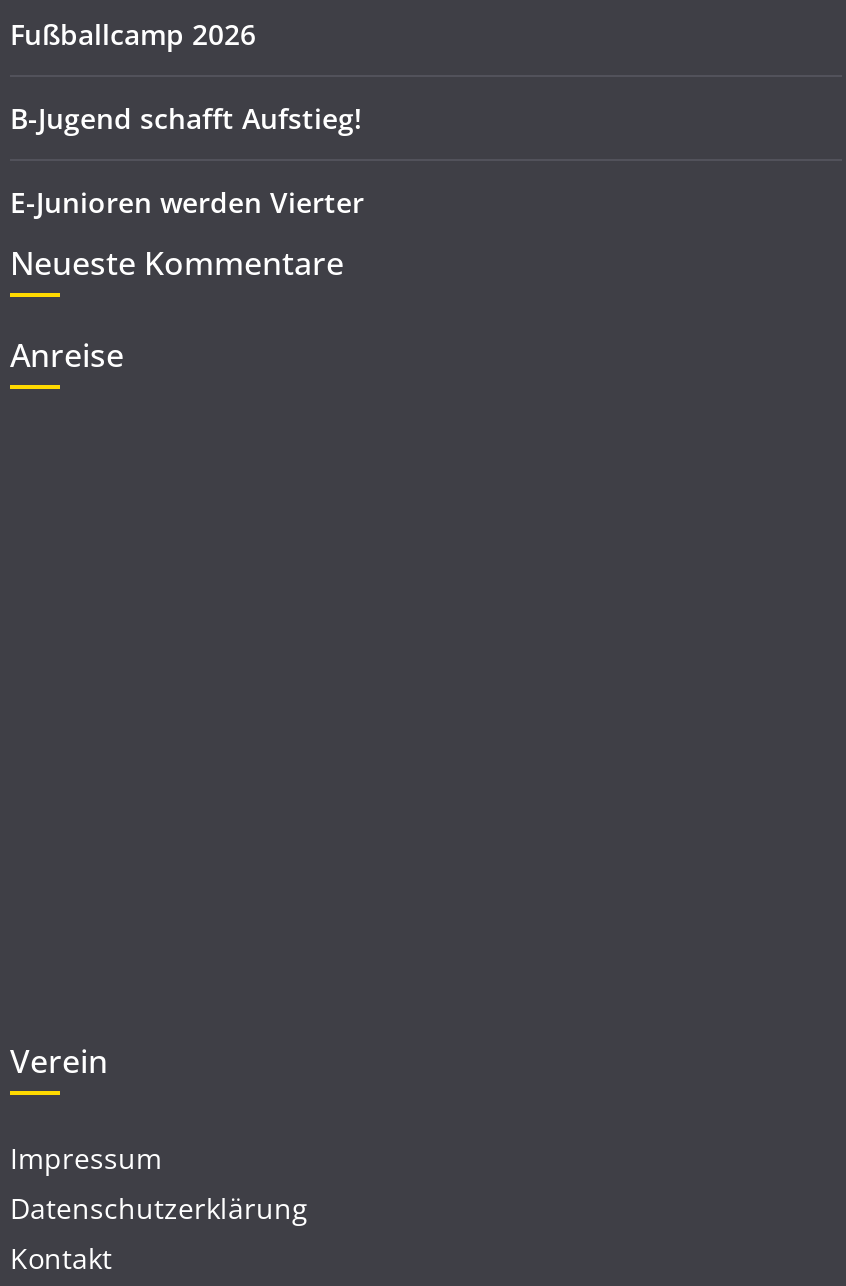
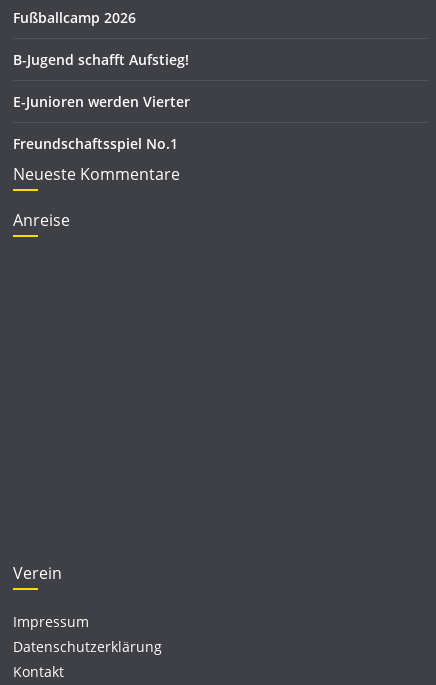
+ Freundschaftsspiel No.1
